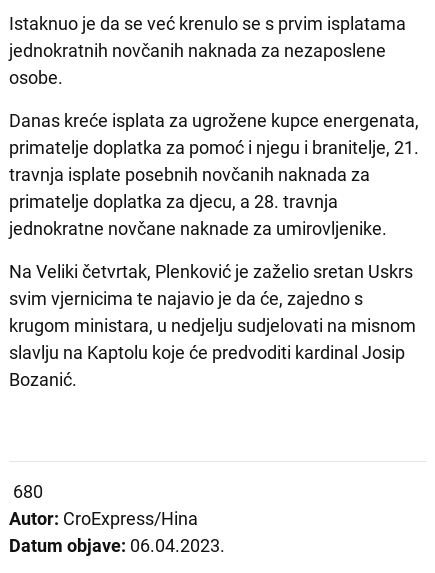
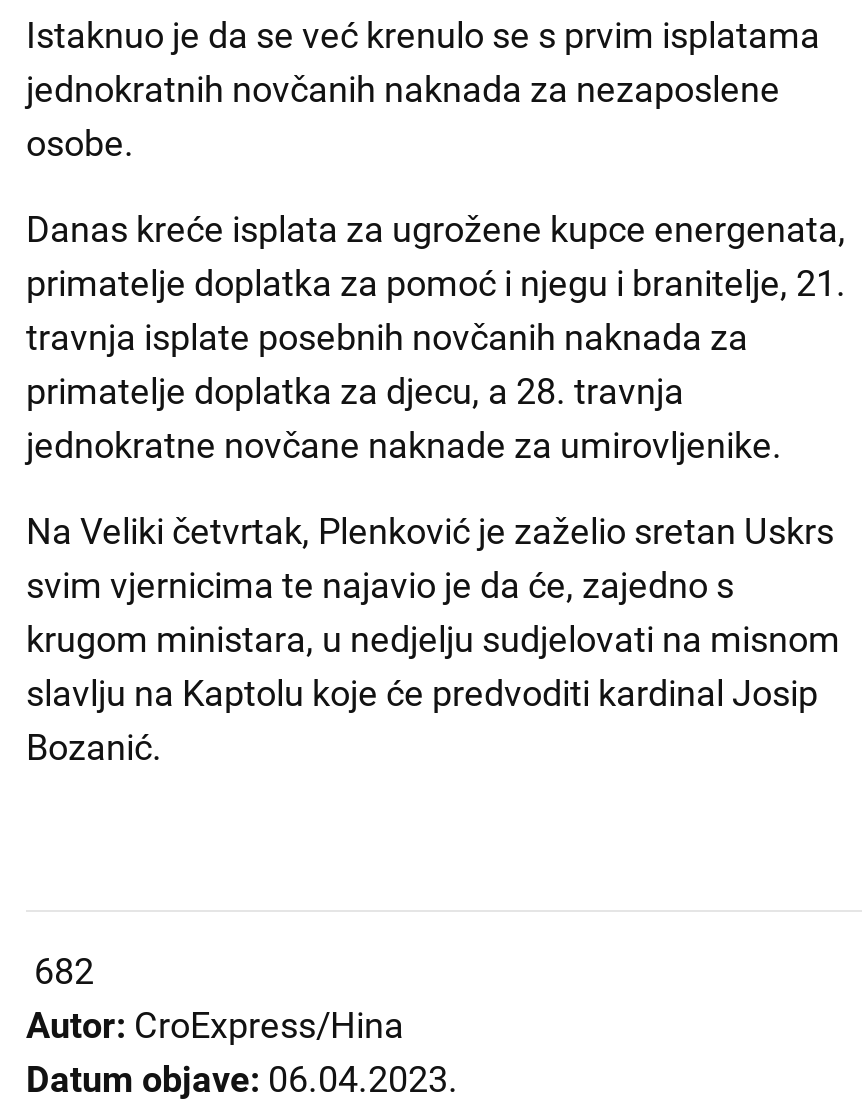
- 680
+ 682
